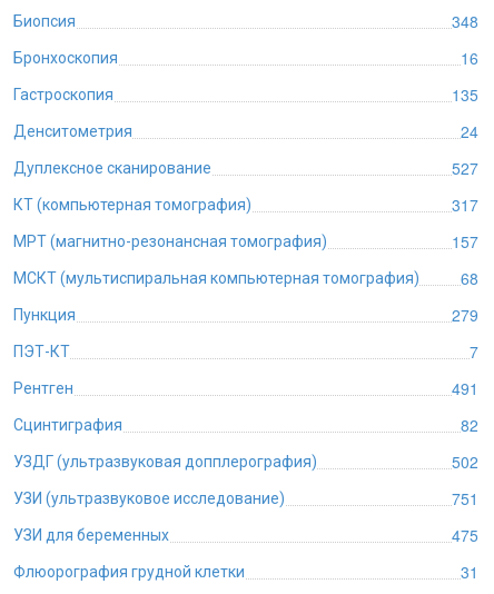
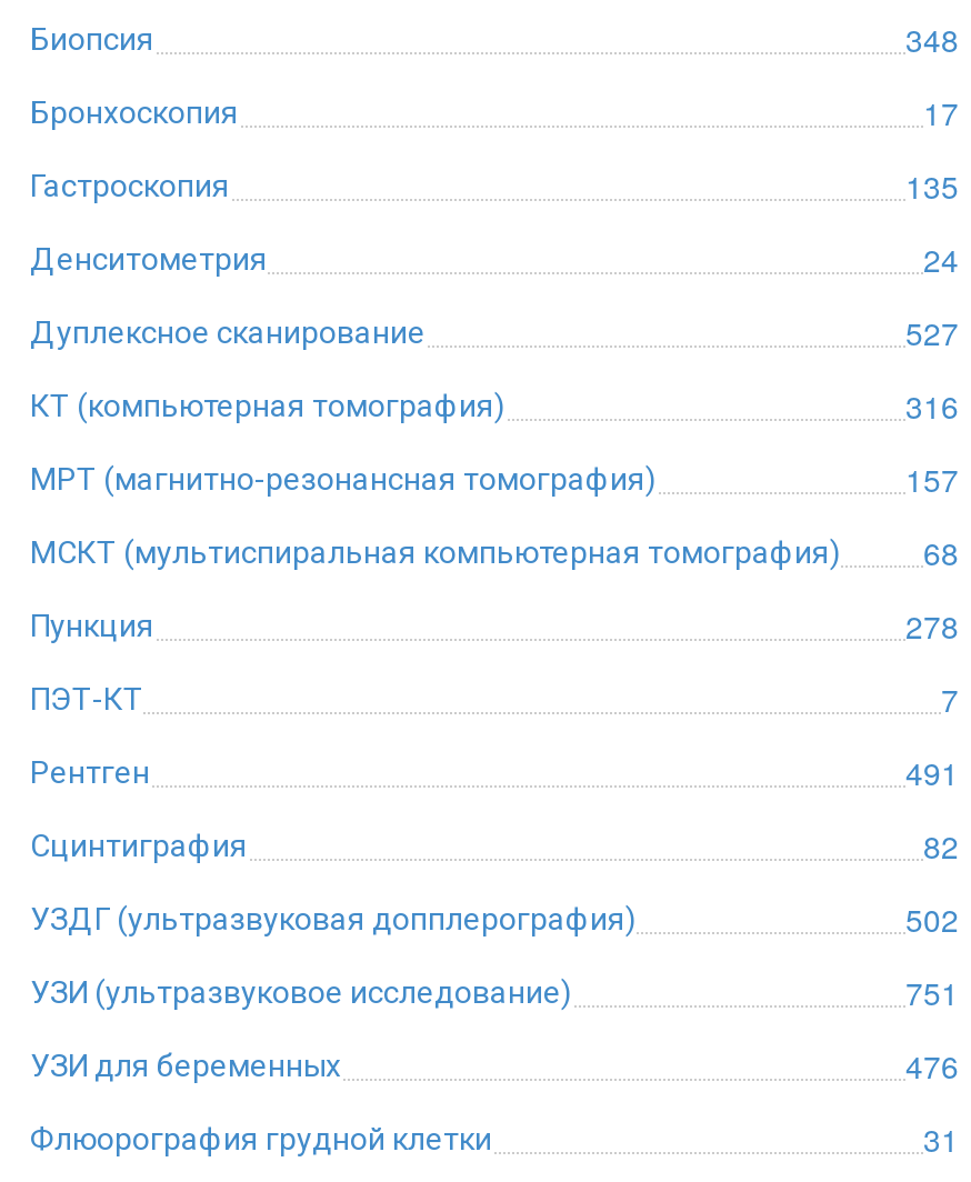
- 16
+ 17

- 317
+ 316

- 279
+ 278

- 475
+ 476
